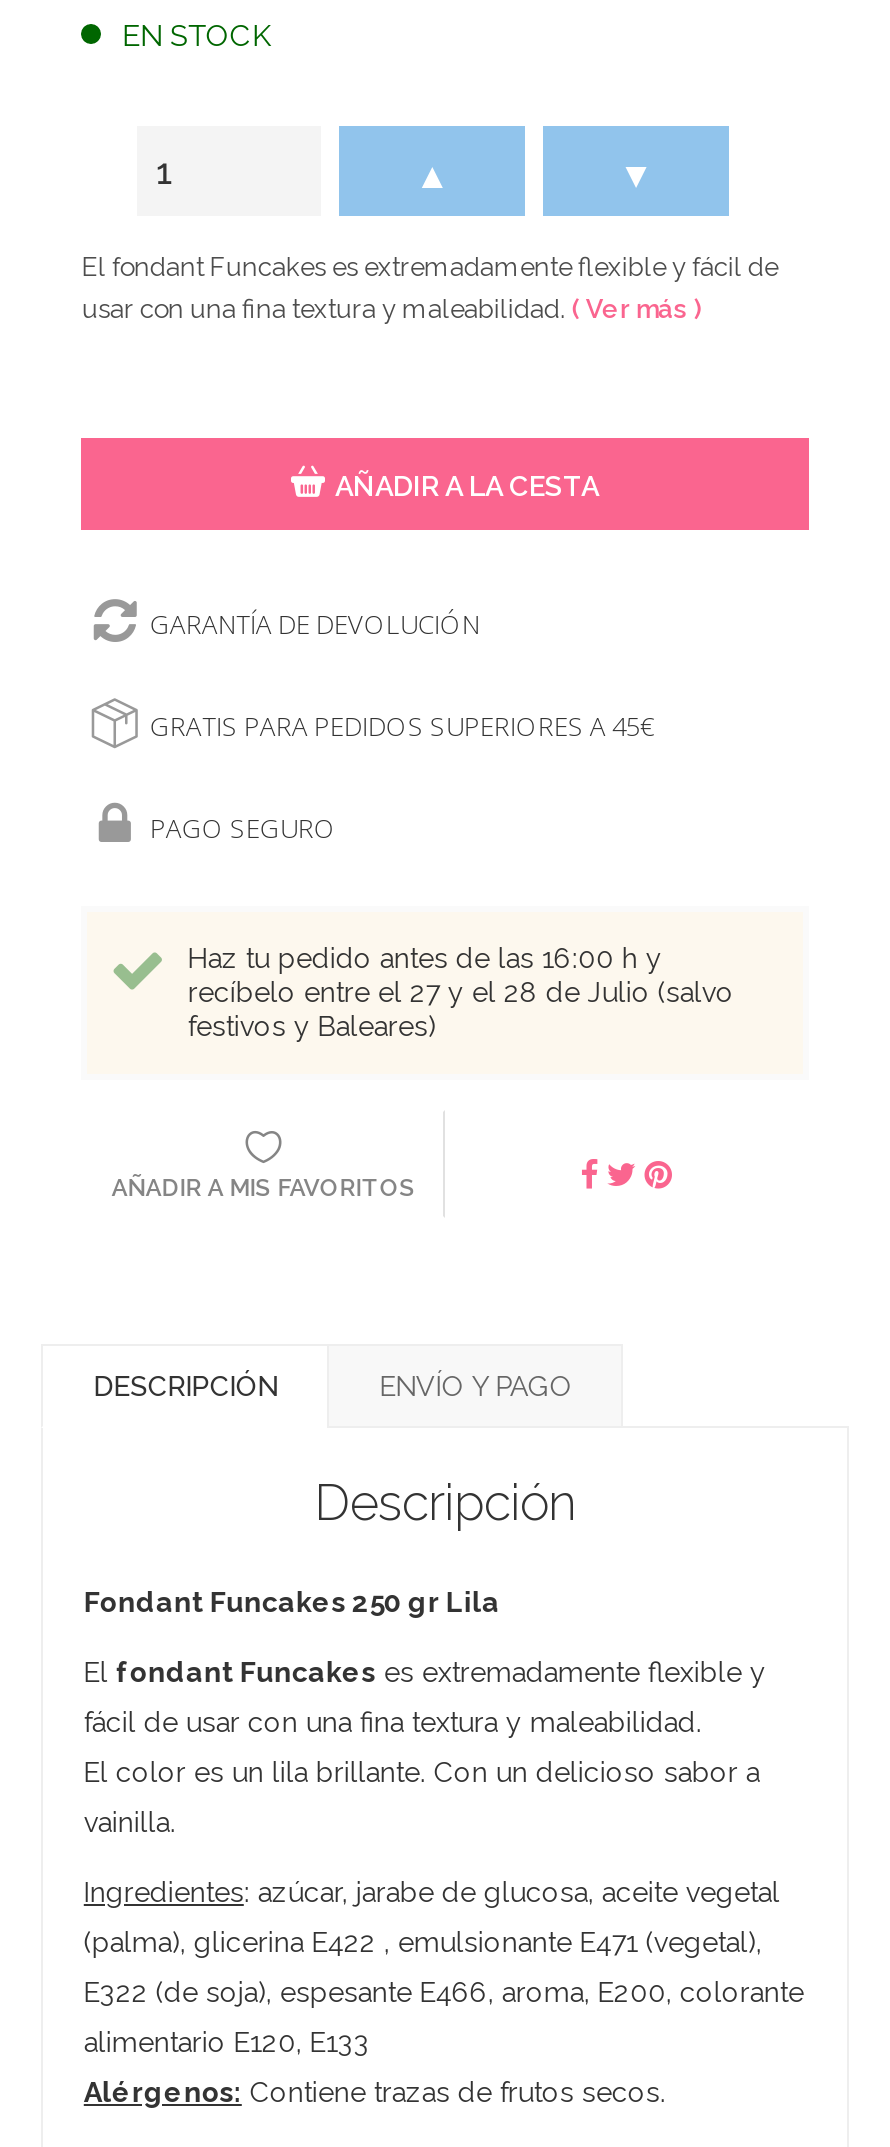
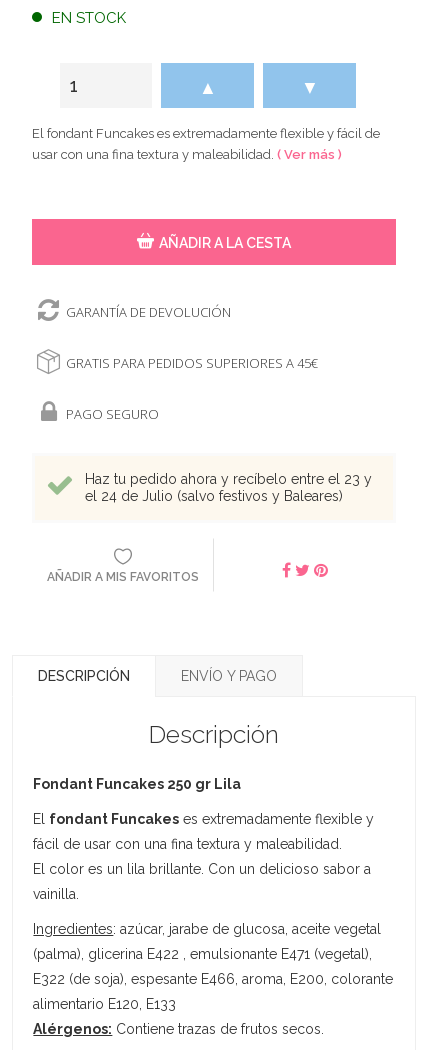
- Haz tu pedido antes de las 16:00 h y
- recíbelo entre el 27 y el 28 de Julio (salvo
- festivos y Baleares)
+ Haz tu pedido ahora y recíbelo entre el 23 y
+ el 24 de Julio (salvo festivos y Baleares)
